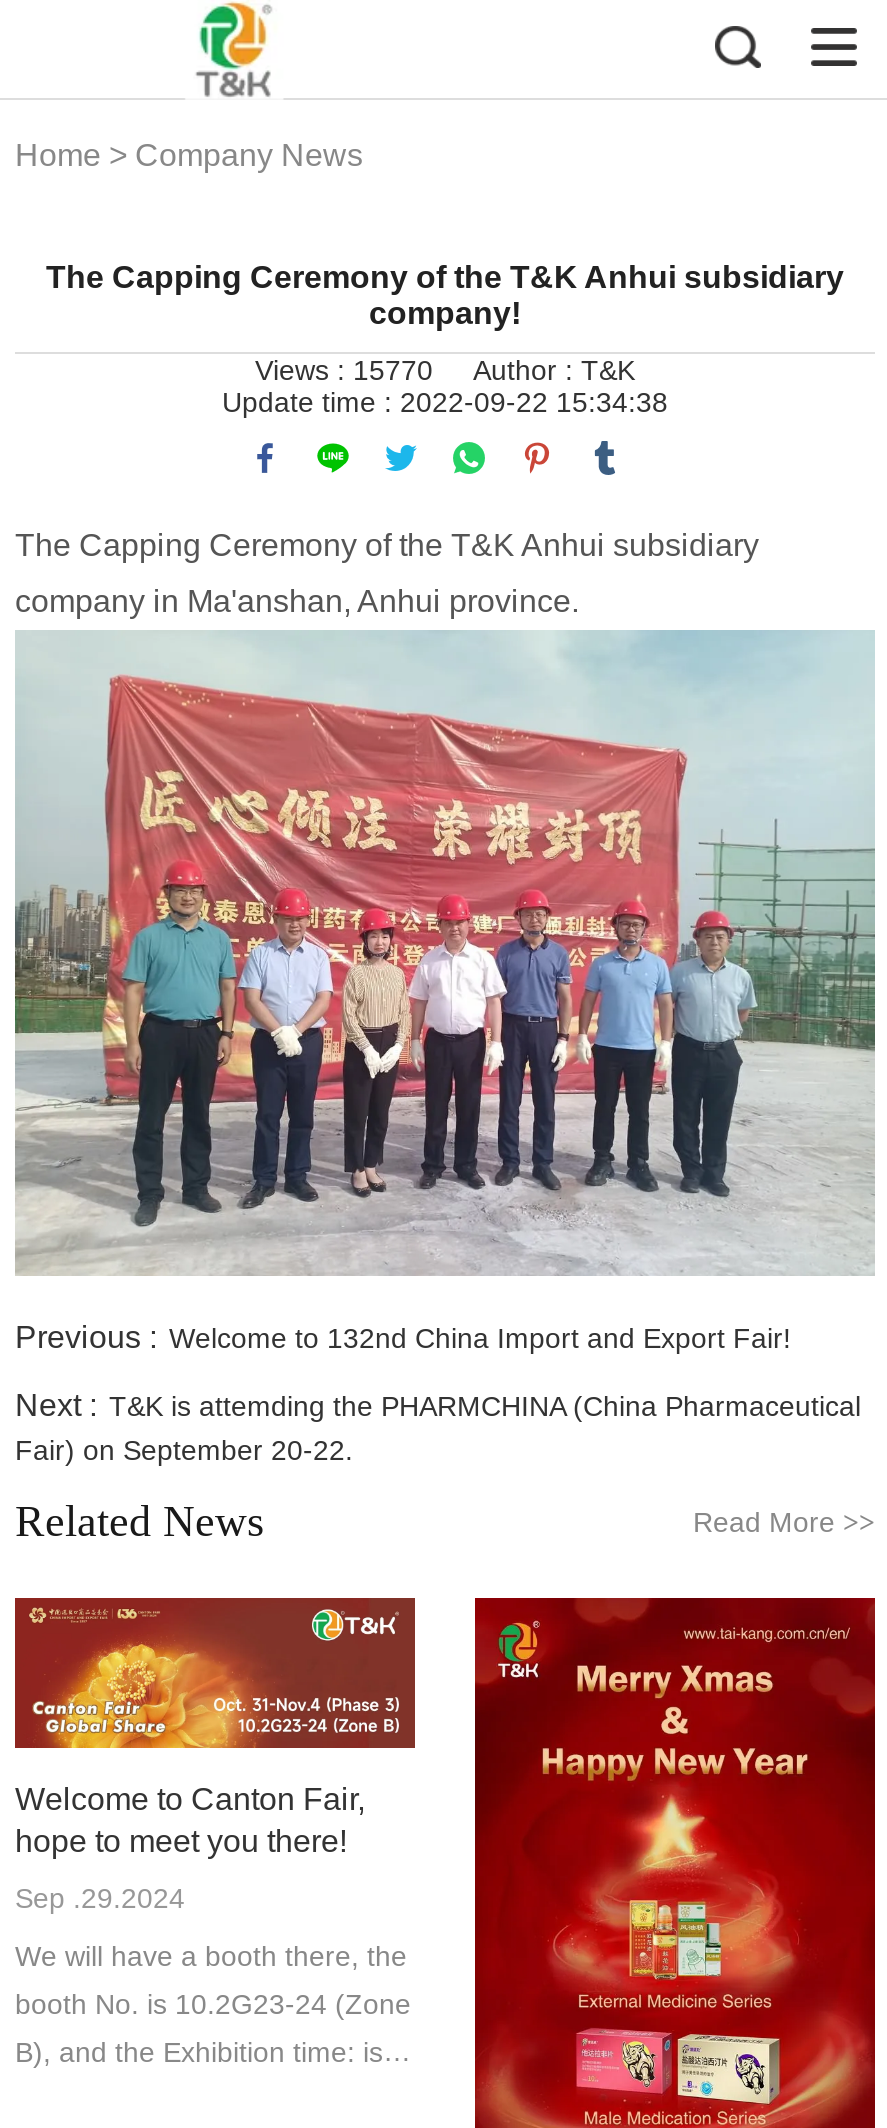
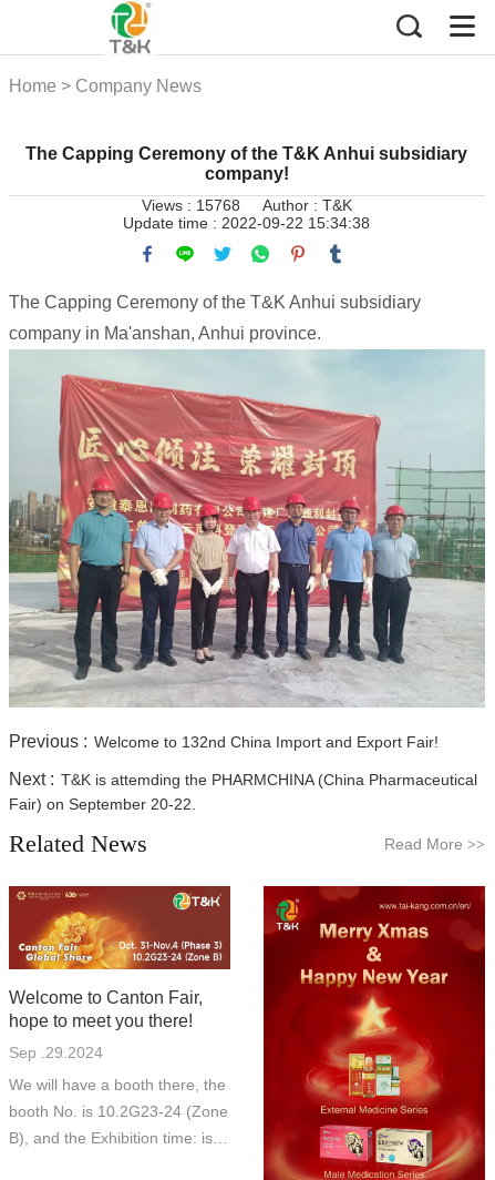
- Views : 15770 Author : T&K
+ Views : 15768 Author : T&K
